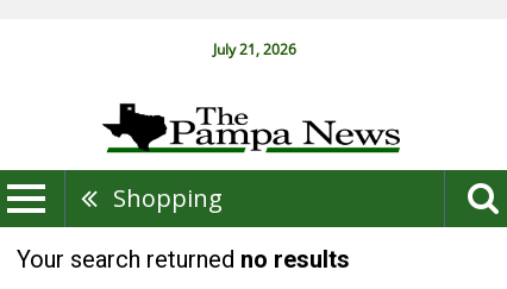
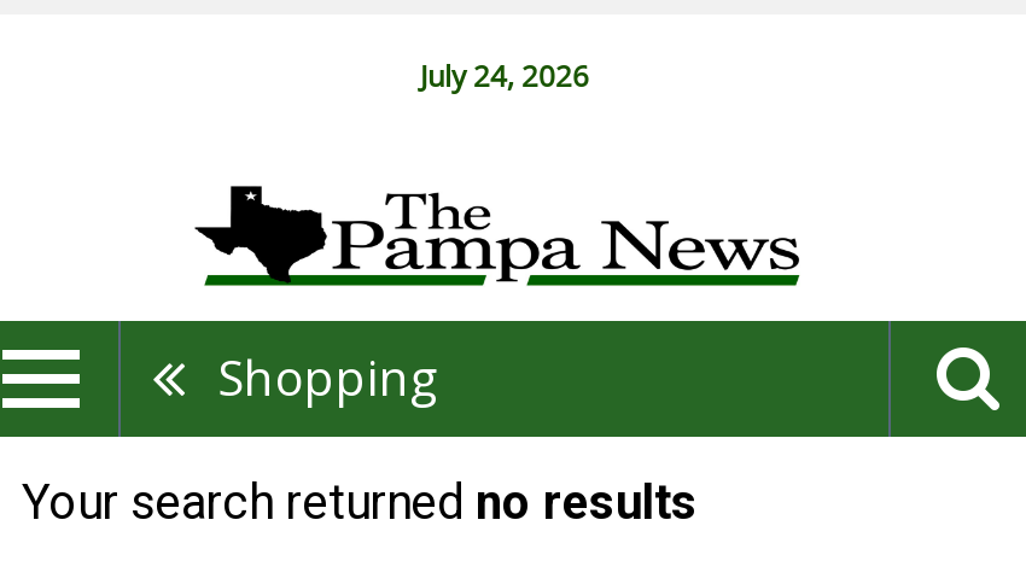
- July 21, 2026
+ July 24, 2026
